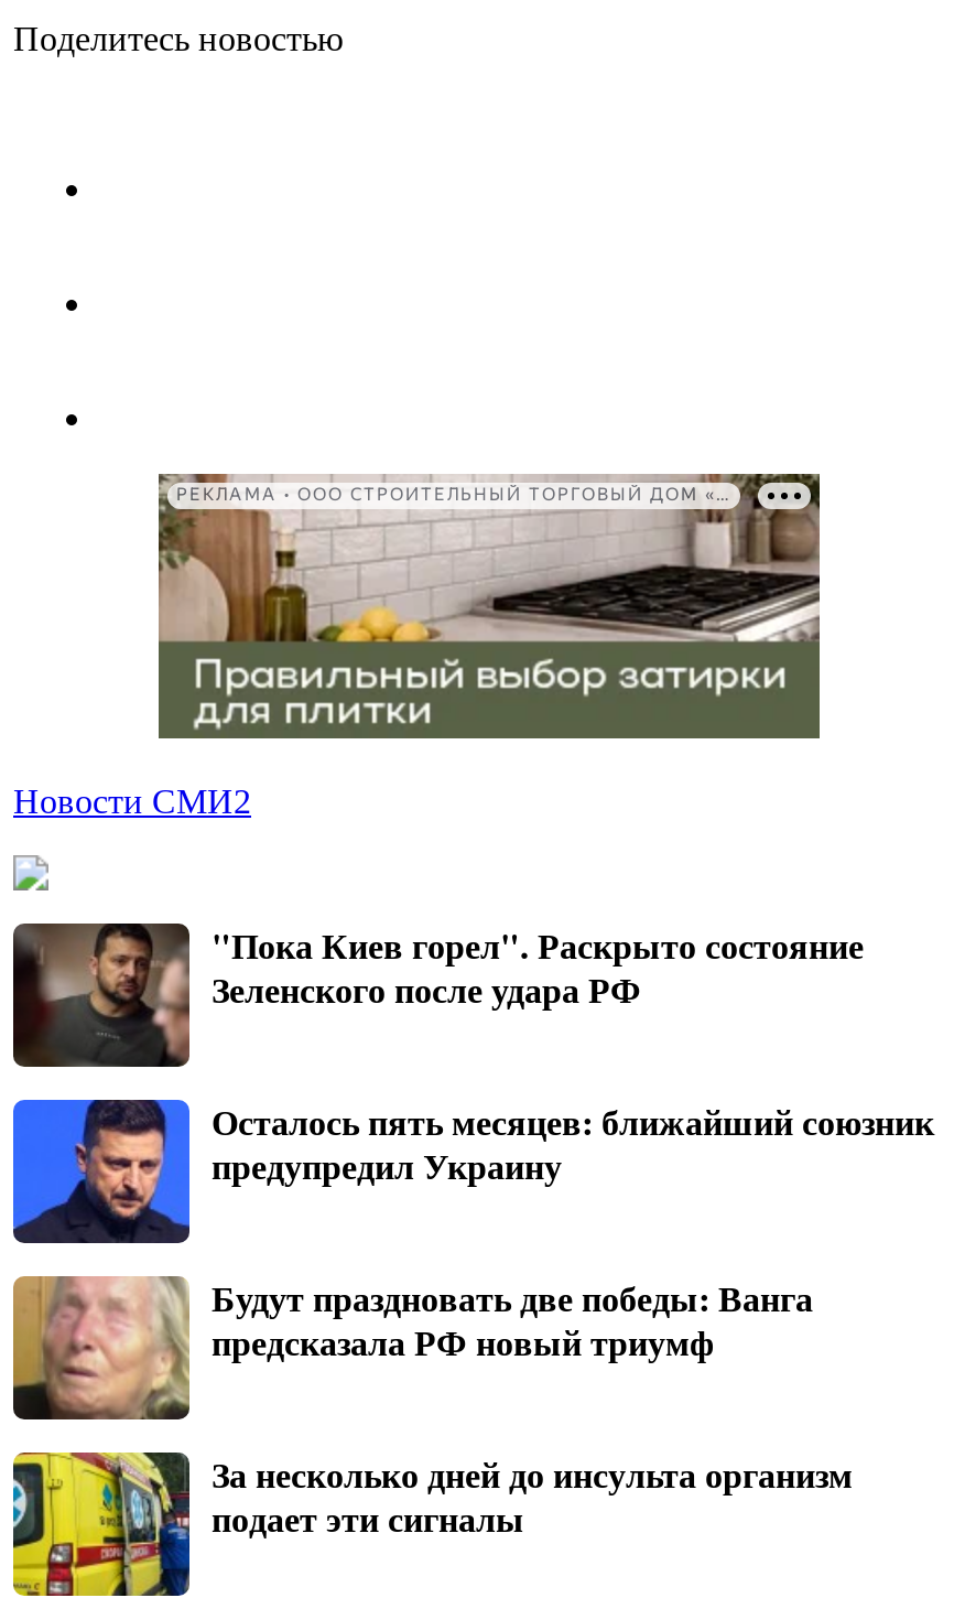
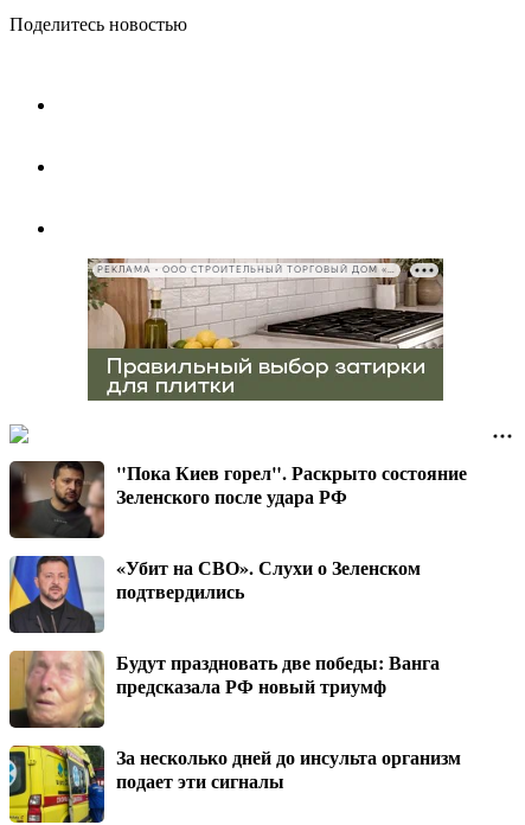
- Новости СМИ2

- [image]
- Осталось пять месяцев: ближайший союзник
- предупредил Украину
+ [image]
+ «Убит на СВО». Слухи о Зеленском
+ подтвердились
